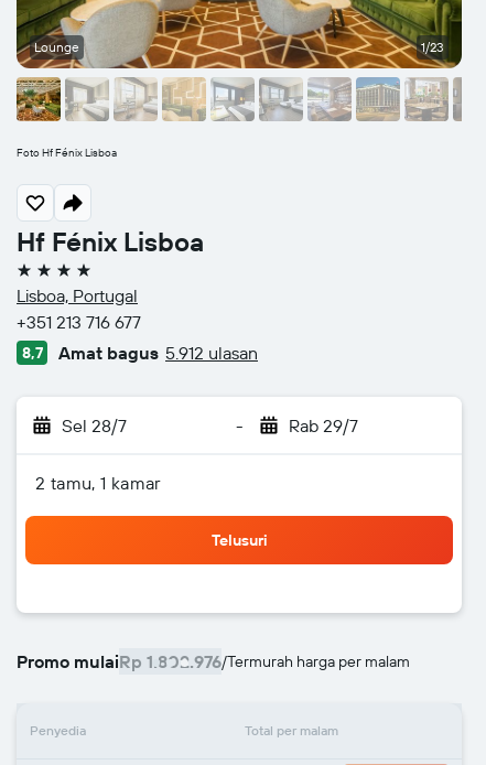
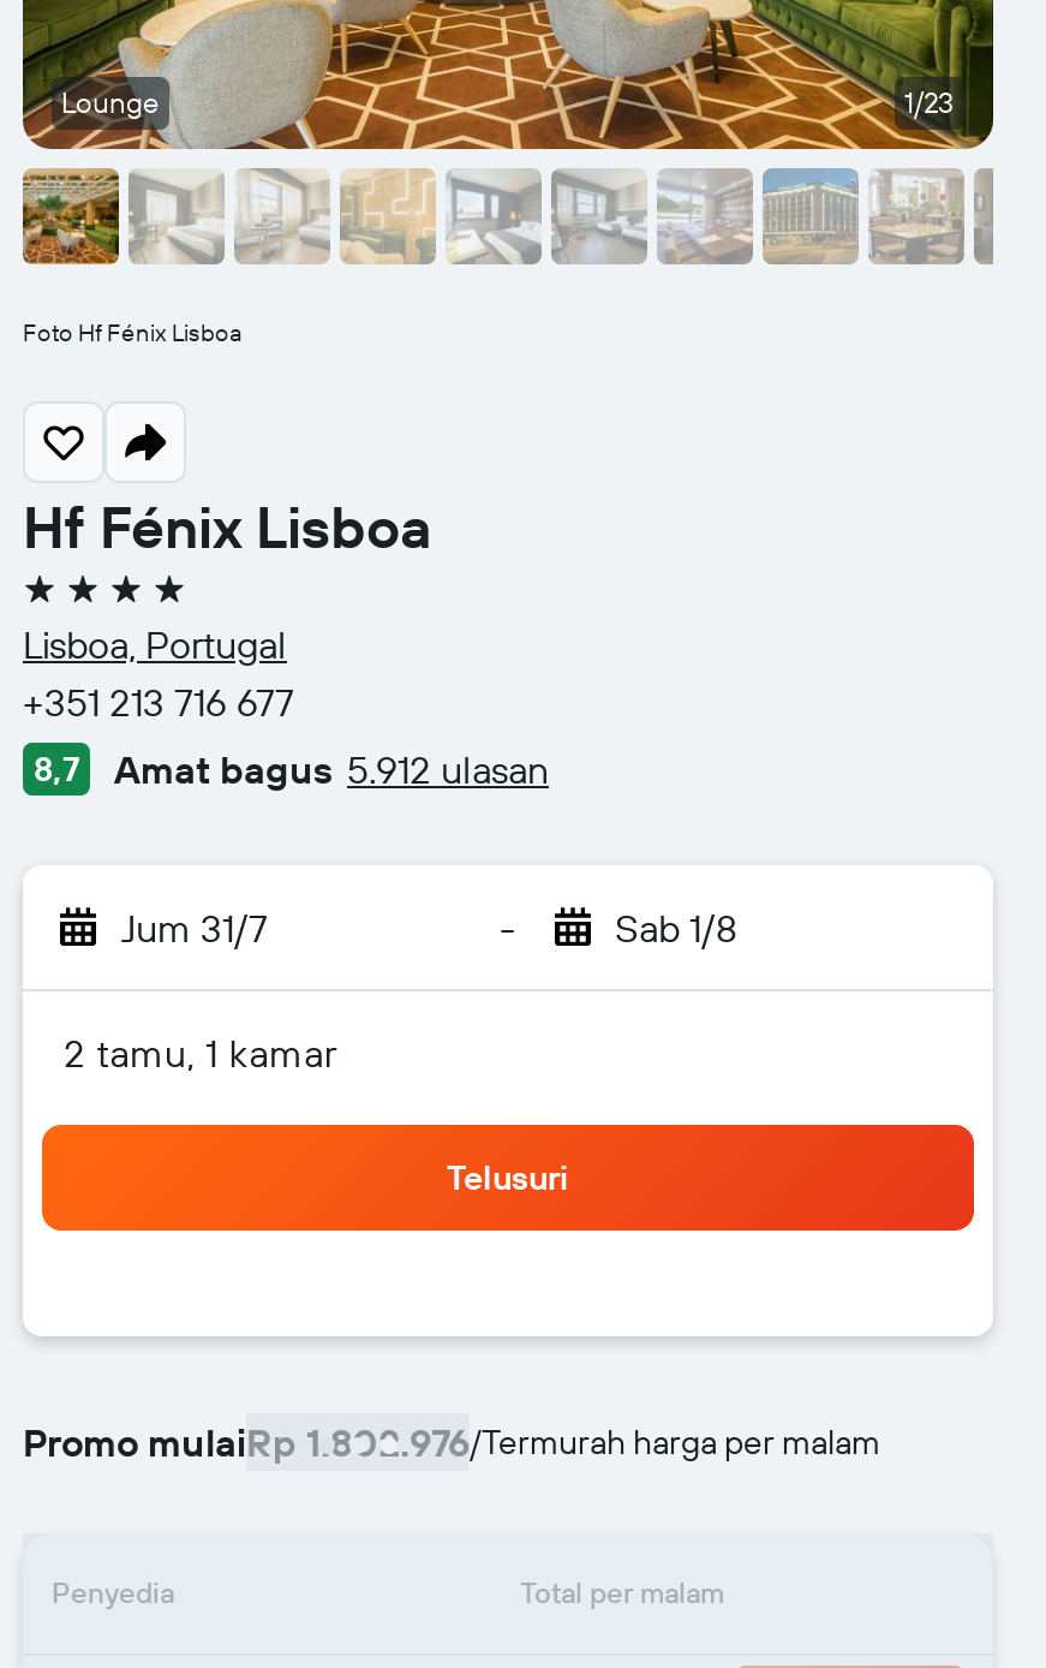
- Sel 28/7
+ Jum 31/7

- Rab 29/7
+ Sab 1/8
